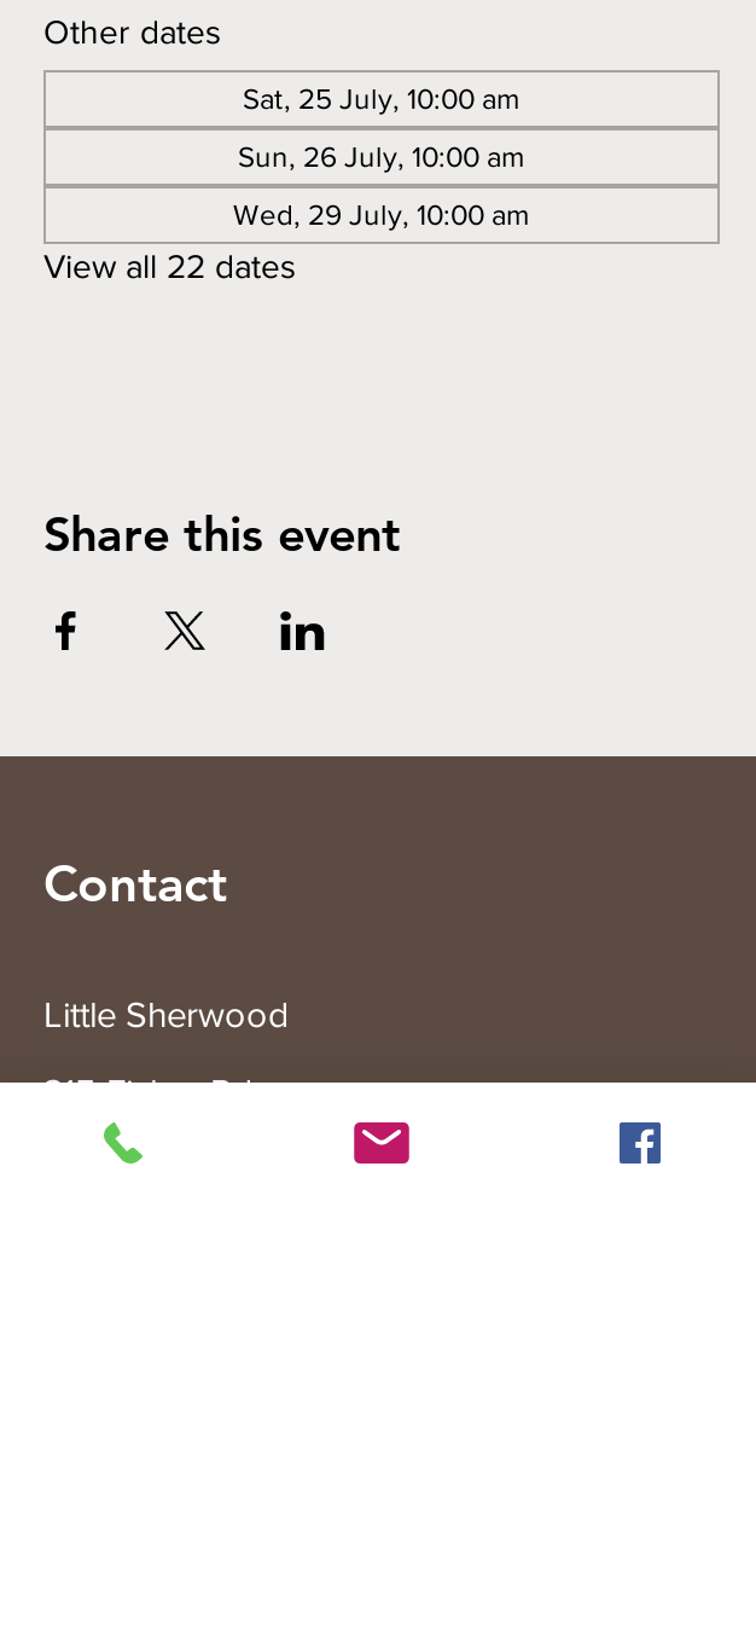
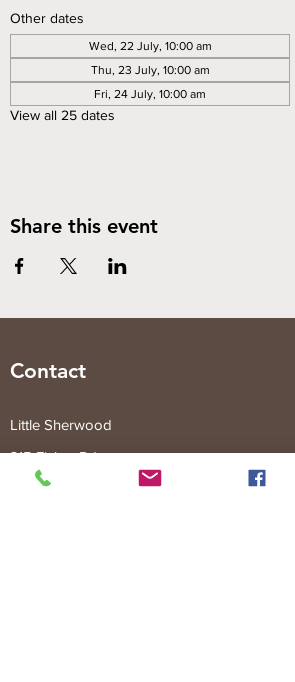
- Sat, 25 July, 10:00 am
+ Wed, 22 July, 10:00 am

- Sun, 26 July, 10:00 am
+ Thu, 23 July, 10:00 am

- Wed, 29 July, 10:00 am
+ Fri, 24 July, 10:00 am

- View all 22 dates
+ View all 25 dates
